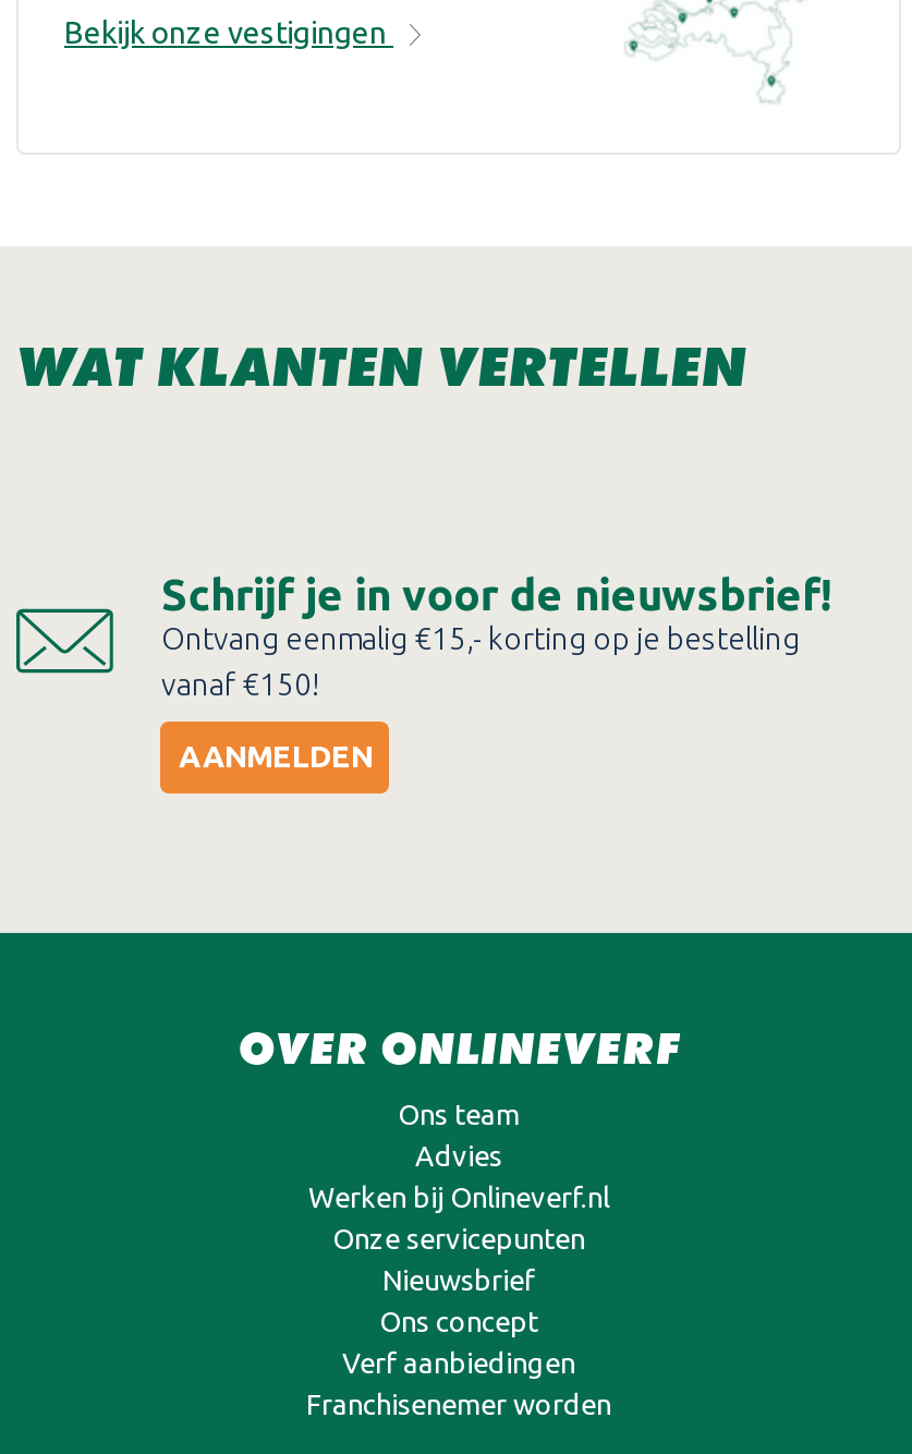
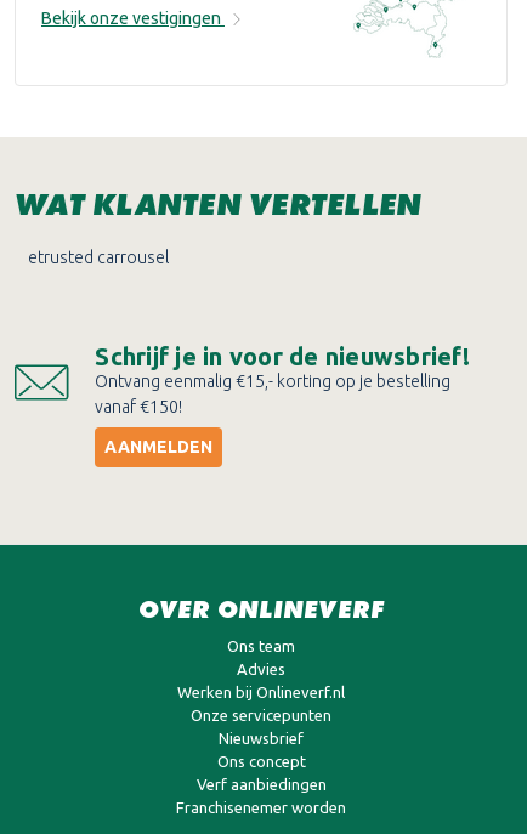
+ etrusted carrousel
